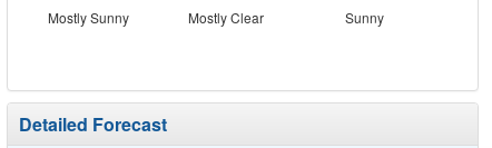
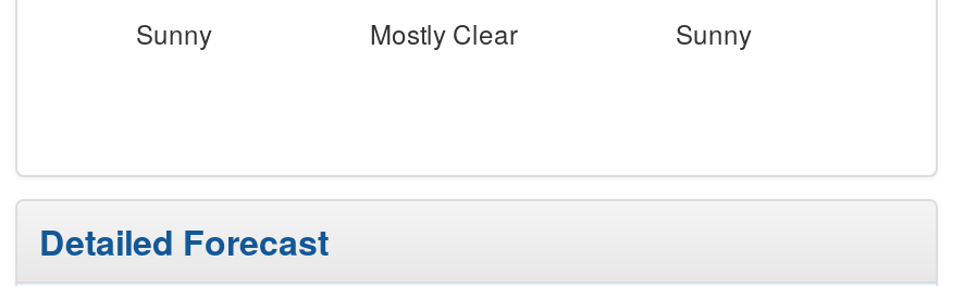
- Mostly Sunny
+ Sunny
